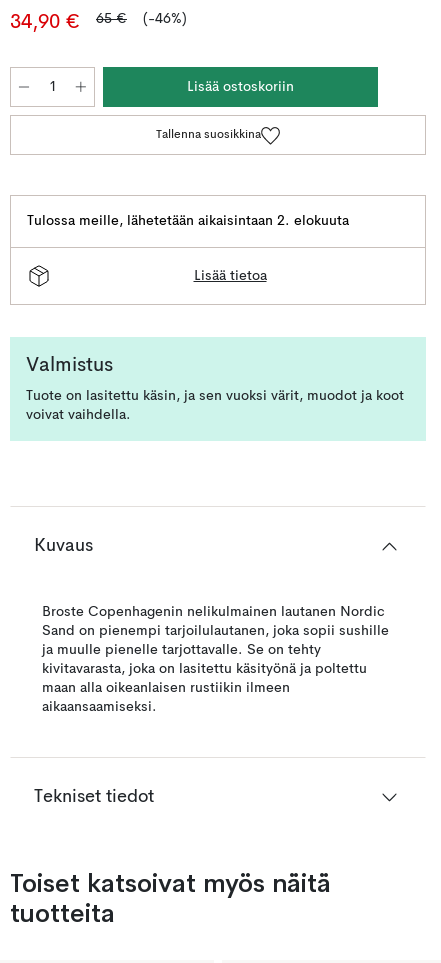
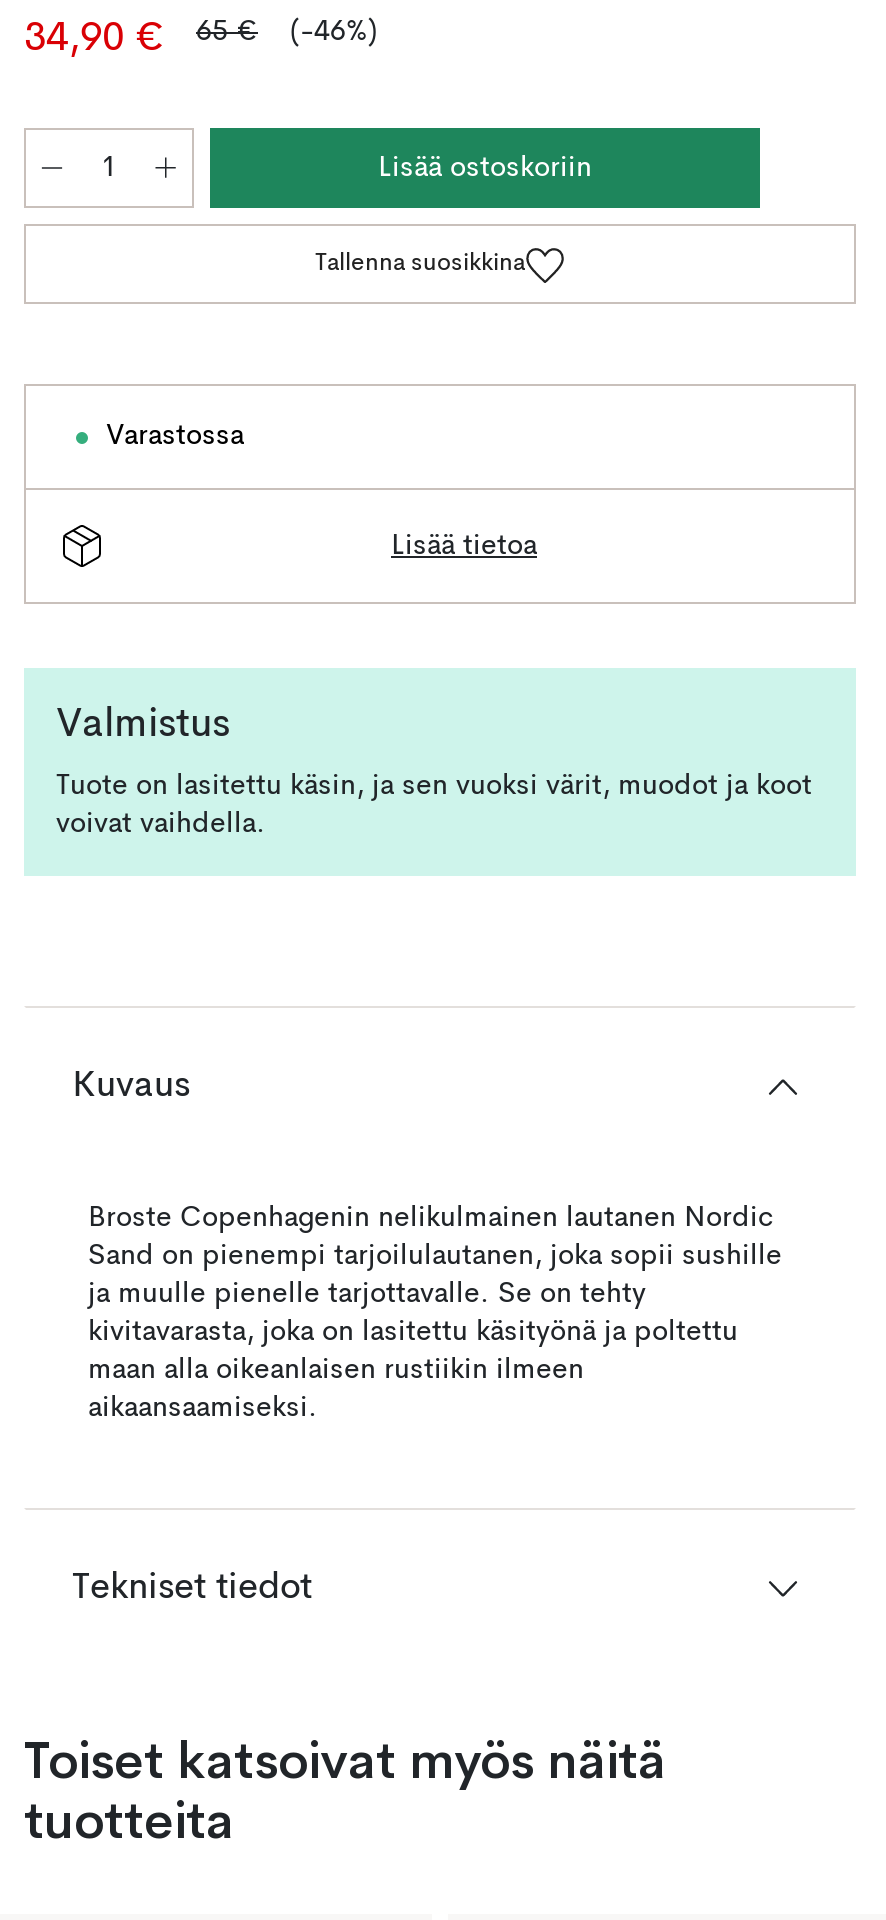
- Tulossa meille, lähetetään aikaisintaan 2. elokuuta
+ Varastossa
